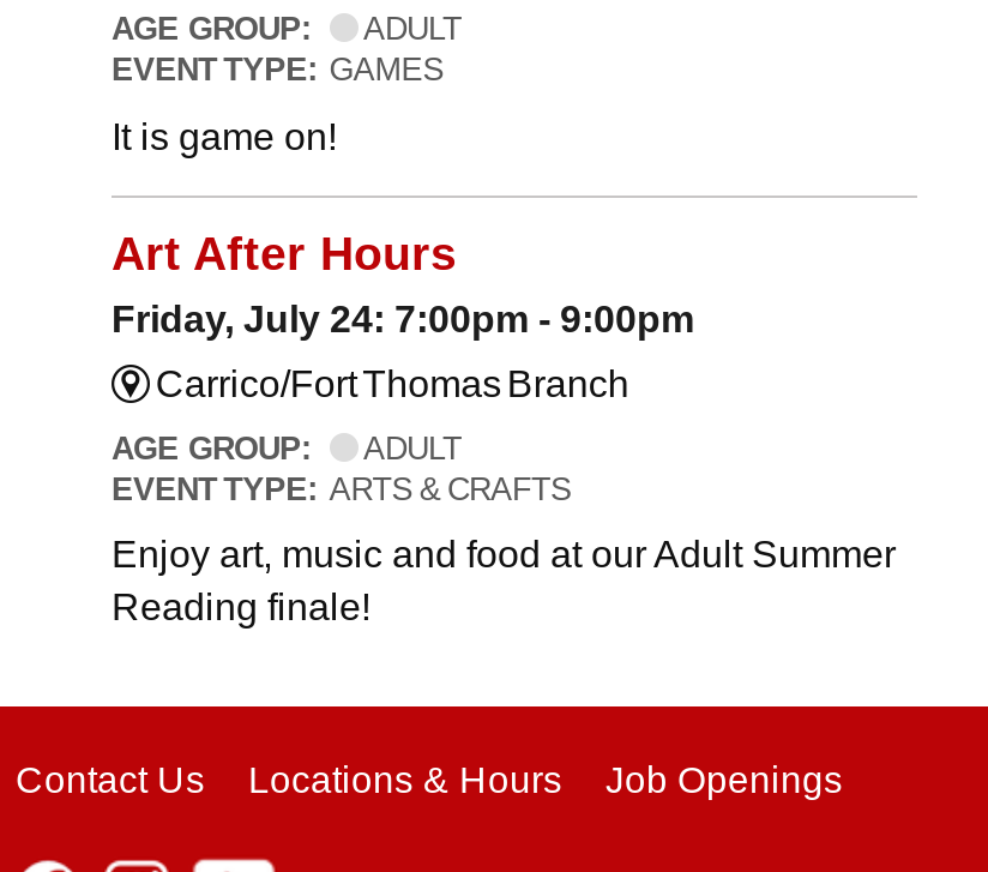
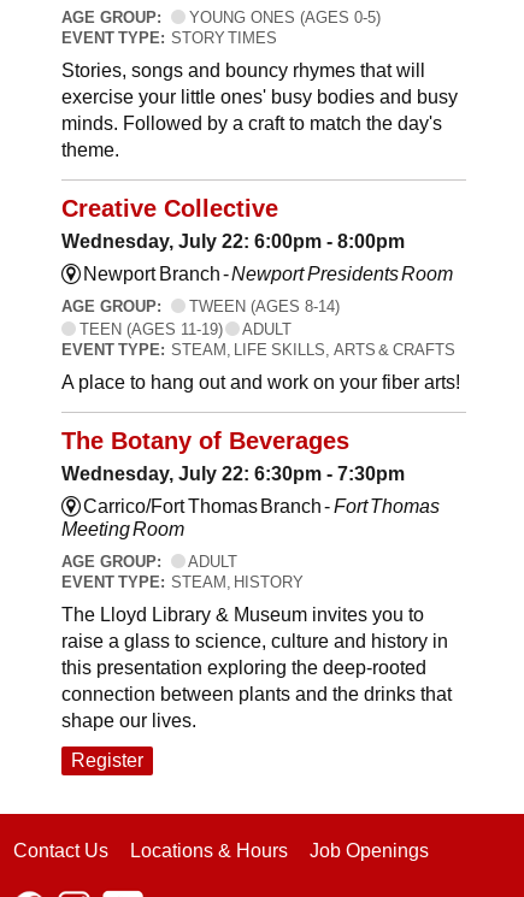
+ YOUNG ONES (AGES 0-5)
+ EVENT TYPE: STORY TIMES
+ Stories, songs and bouncy rhymes that will
+ exercise your little ones' busy bodies and busy
+ minds. Followed by a craft to match the day's
+ theme.
+ Creative Collective
+ Wednesday, July 22: 6:00pm - 8:00pm
+ Newport Branch - Newport Presidents Room
+ AGE GROUP:
+ TWEEN (AGES 8-14)
+ TEEN (AGES 11-19)

- EVENT TYPE: GAMES
+ EVENT TYPE: STEAM, LIFE SKILLS, ARTS & CRAFTS

- It is game on!
+ A place to hang out and work on your fiber arts!

- Art After Hours
- Friday, July 24: 7:00pm - 9:00pm
+ The Botany of Beverages
+ Wednesday, July 22: 6:30pm - 7:30pm

- Carrico/Fort Thomas Branch
+ Carrico/Fort Thomas Branch - Fort Thomas
+ Meeting Room

- EVENT TYPE: ARTS & CRAFTS
- Enjoy art, music and food at our Adult Summer
- Reading finale!
+ EVENT TYPE: STEAM, HISTORY
+ The Lloyd Library & Museum invites you to
+ raise a glass to science, culture and history in
+ this presentation exploring the deep-rooted
+ connection between plants and the drinks that
+ shape our lives.
+ Register
